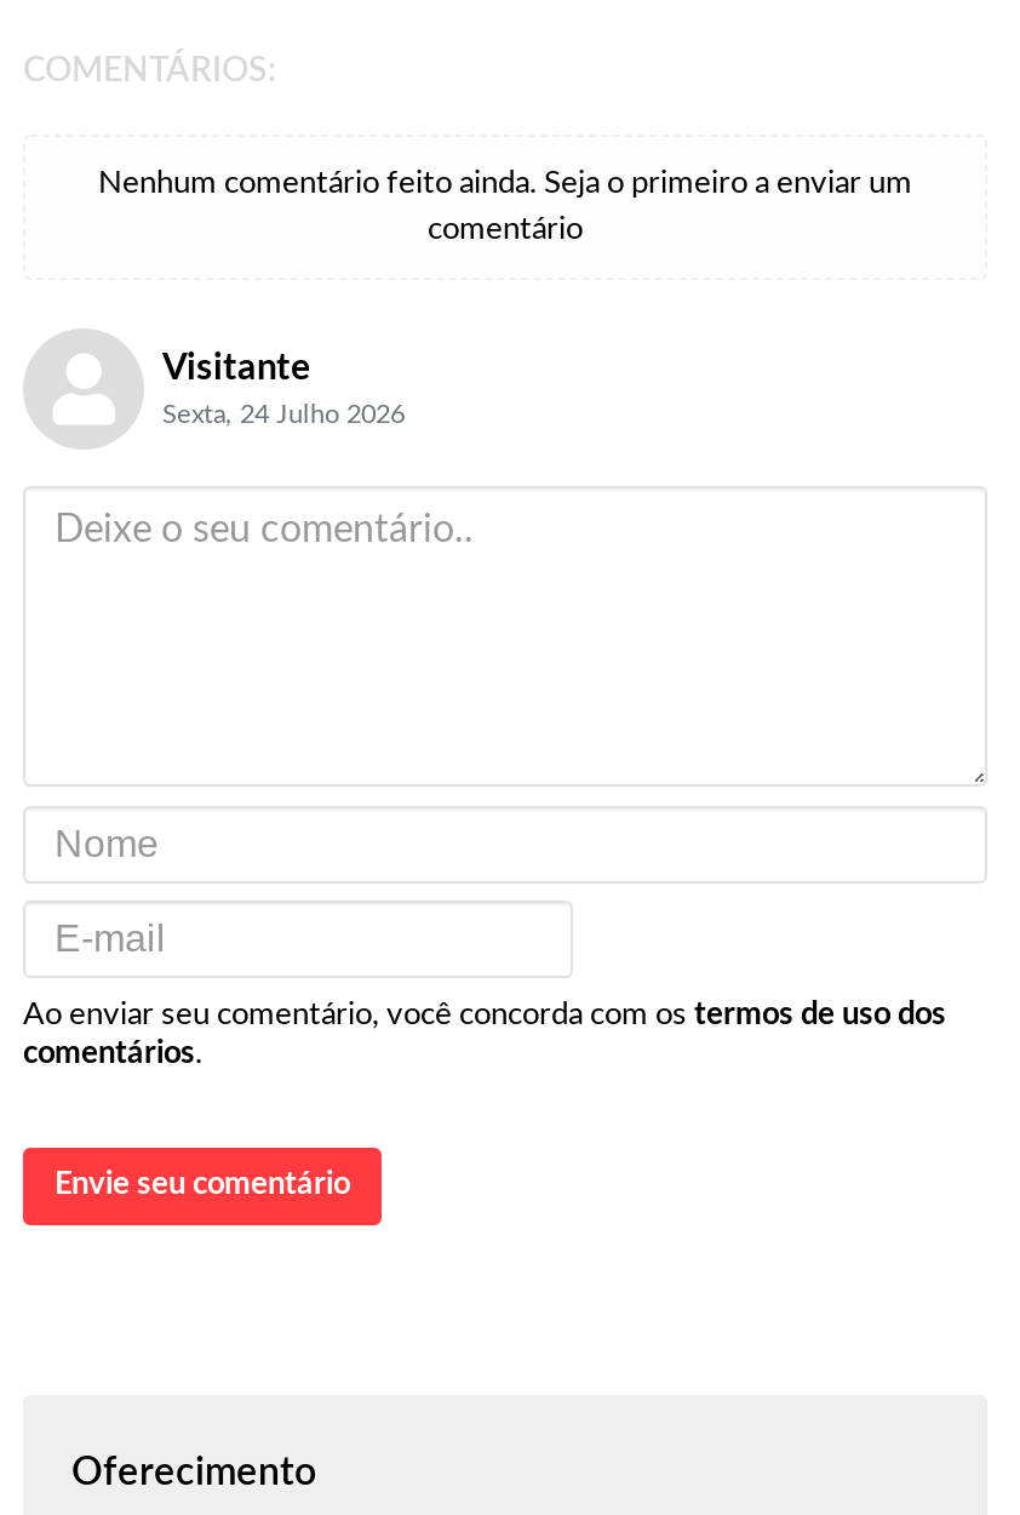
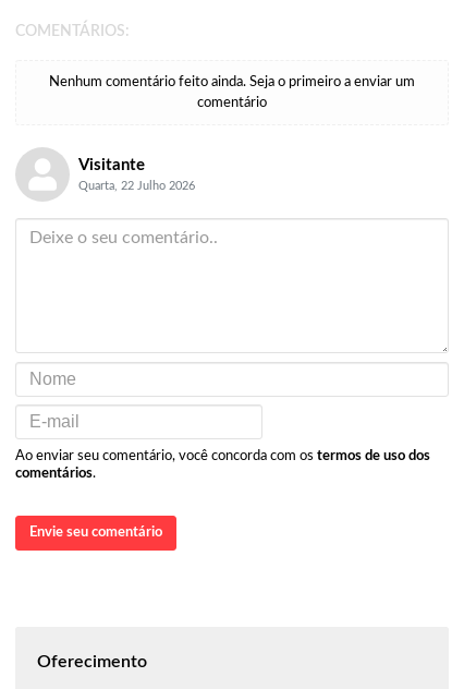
- Sexta, 24 Julho 2026
+ Quarta, 22 Julho 2026
